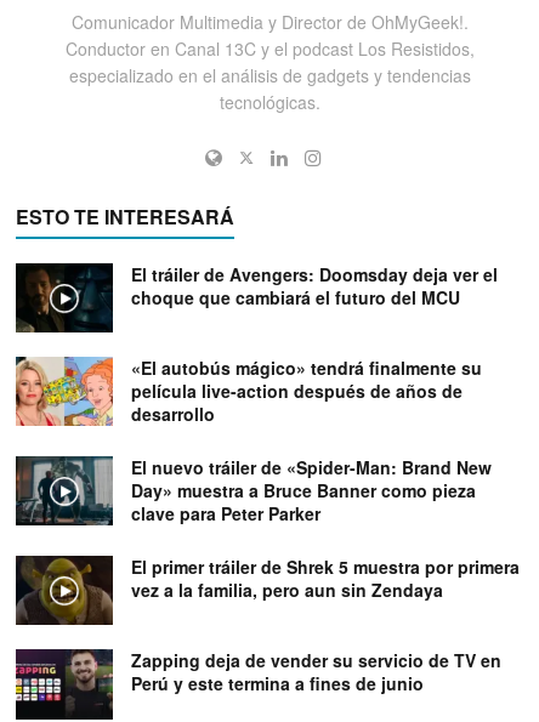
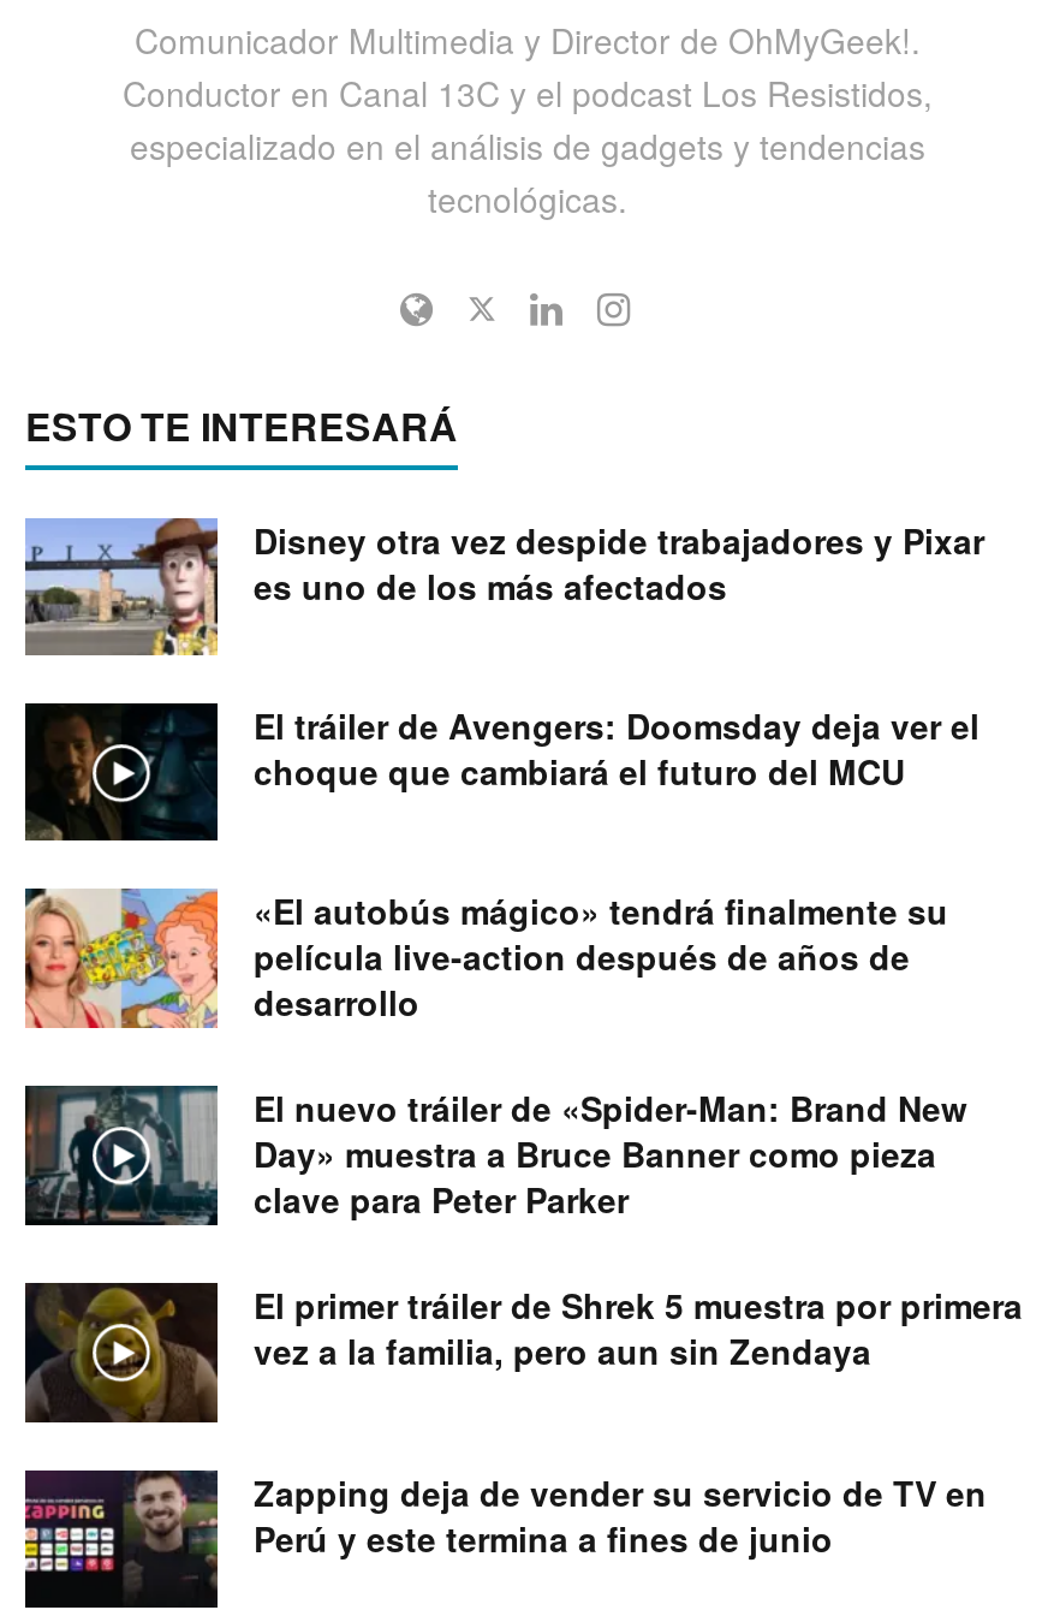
+ [image]
+ Disney otra vez despide trabajadores y Pixar
+ es uno de los más afectados
